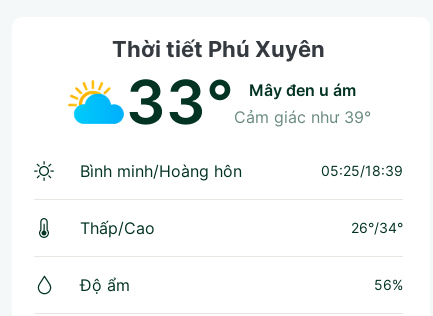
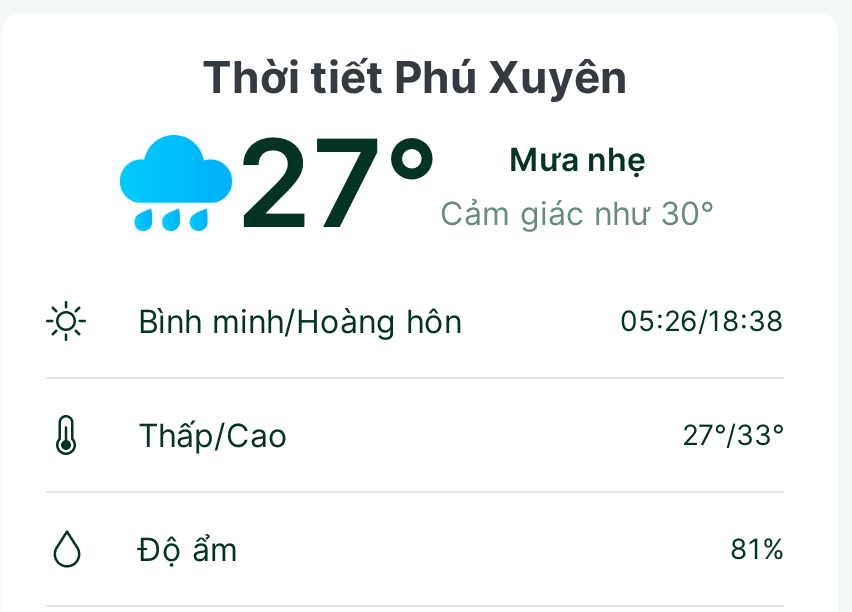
- [image]
- 33°
- mây đen u ám
- Cảm giác như 39°
+ [image]
+ 27°
+ mưa nhẹ
+ Cảm giác như 30°

- 05:25/18:39
+ 05:26/18:38

- 26°/34°
+ 27°/33°

- 56%
+ 81%
